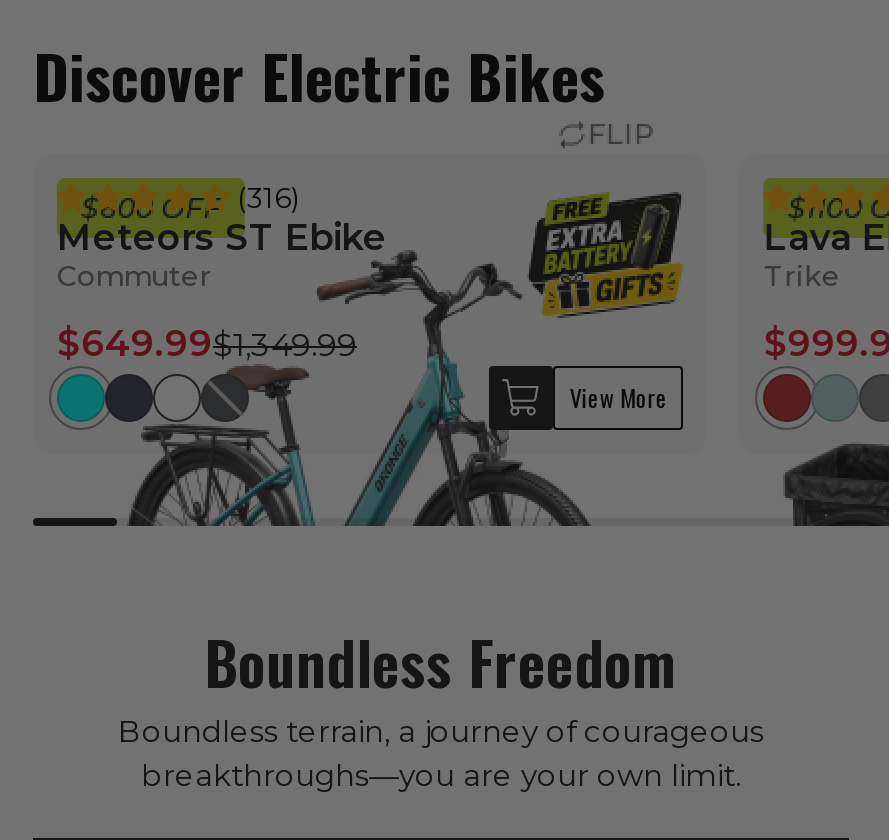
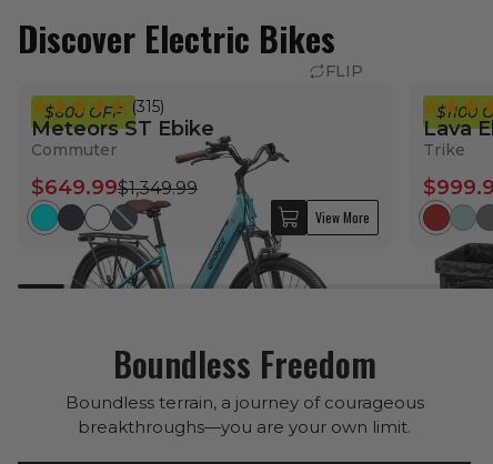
- (316)
+ (315)

- [image]
